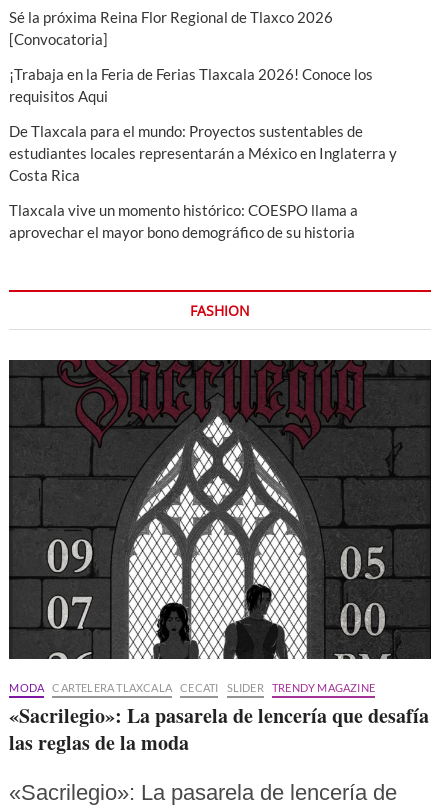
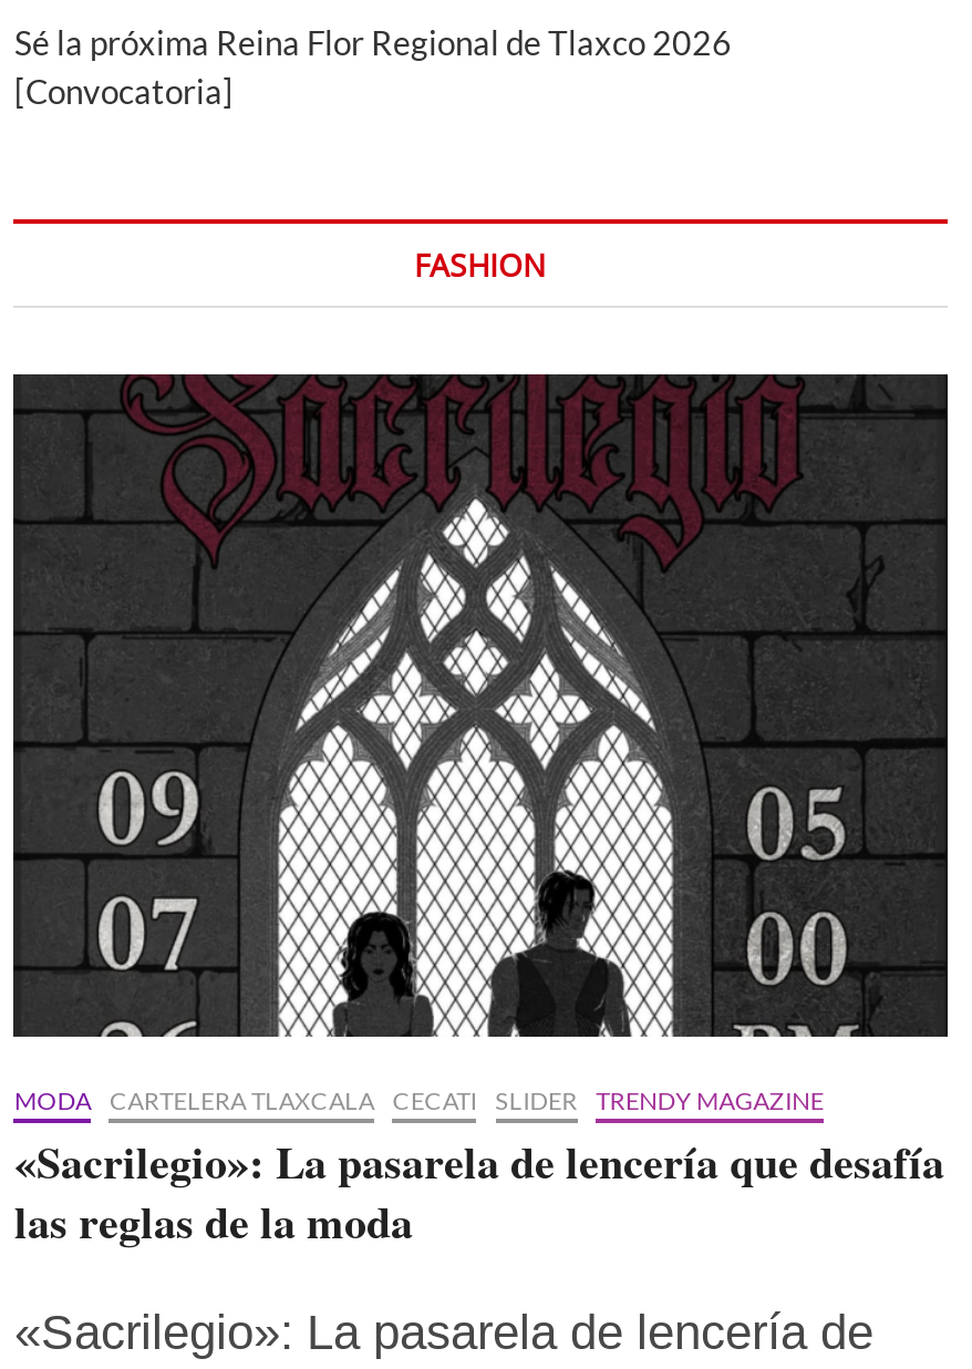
- ¡Trabaja en la Feria de Ferias Tlaxcala 2026! Conoce los
- requisitos Aqui
- De Tlaxcala para el mundo: Proyectos sustentables de
- estudiantes locales representarán a México en Inglaterra y
- Costa Rica
- Tlaxcala vive un momento histórico: COESPO llama a
- aprovechar el mayor bono demográfico de su historia
